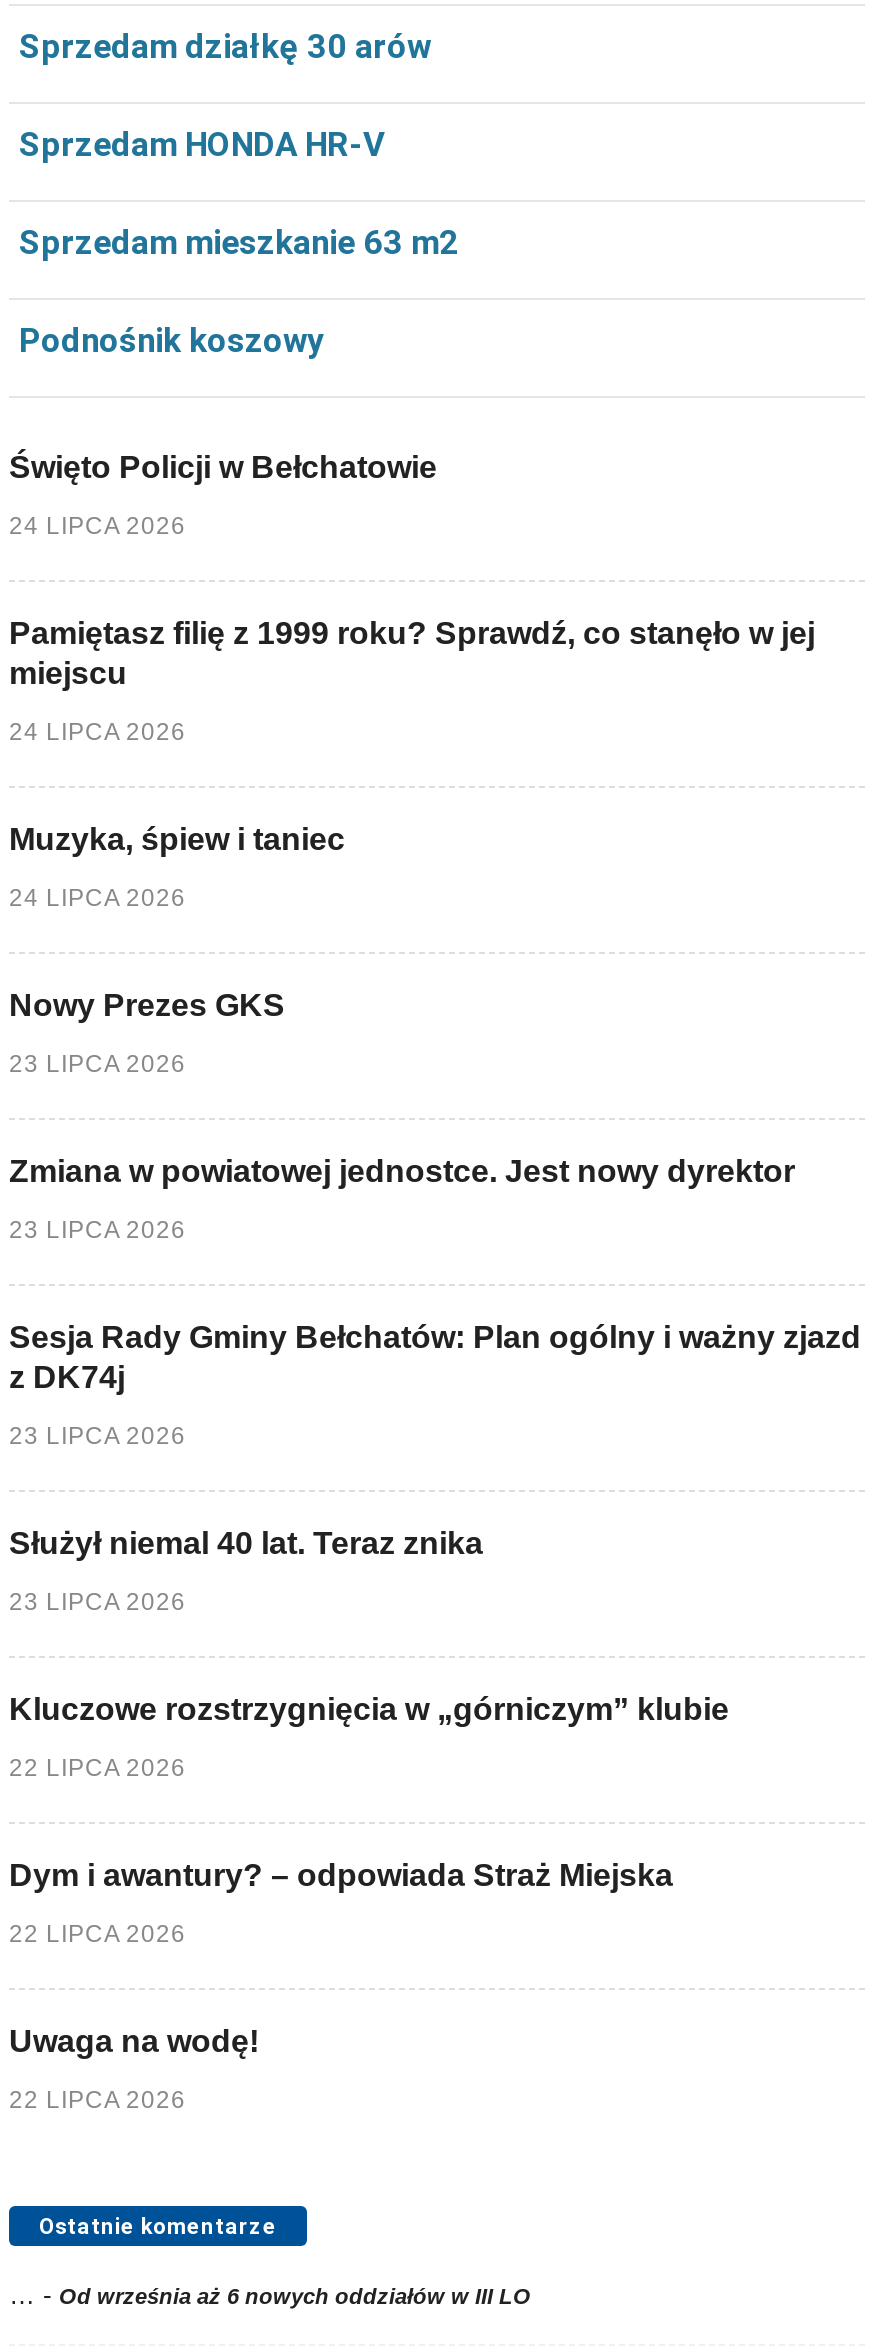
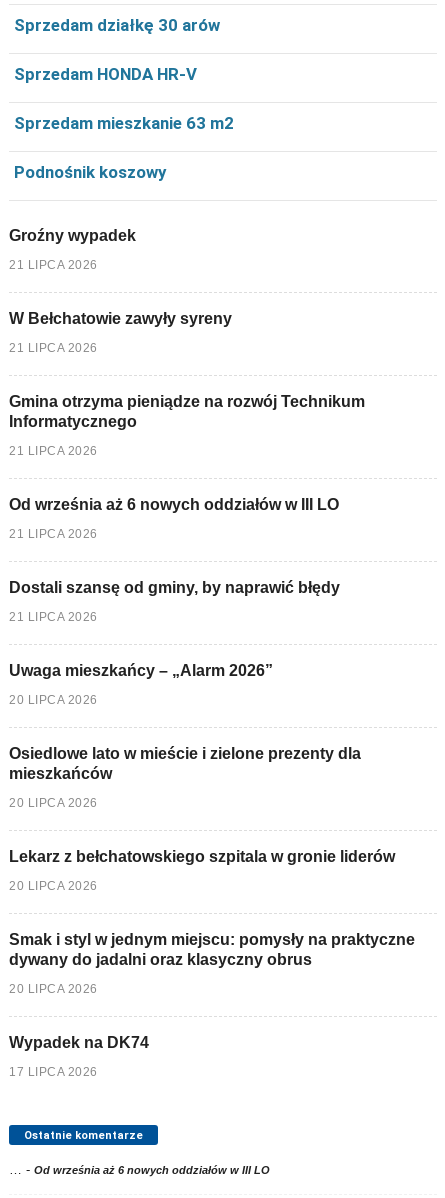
- Święto Policji w Bełchatowie
+ Groźny wypadek

- 24 LIPCA 2026
+ 21 LIPCA 2026

- Pamiętasz filię z 1999 roku? Sprawdź, co stanęło w jej
- miejscu
+ W Bełchatowie zawyły syreny

- 24 LIPCA 2026
+ 21 LIPCA 2026

- Muzyka, śpiew i taniec
+ Gmina otrzyma pieniądze na rozwój Technikum
+ Informatycznego

- 24 LIPCA 2026
+ 21 LIPCA 2026

- Nowy Prezes GKS
+ Od września aż 6 nowych oddziałów w III LO

- 23 LIPCA 2026
+ 21 LIPCA 2026

- Zmiana w powiatowej jednostce. Jest nowy dyrektor
+ Dostali szansę od gminy, by naprawić błędy

- 23 LIPCA 2026
+ 21 LIPCA 2026

- Sesja Rady Gminy Bełchatów: Plan ogólny i ważny zjazd
- z DK74j
+ Uwaga mieszkańcy – „Alarm 2026”

- 23 LIPCA 2026
+ 20 LIPCA 2026

- Służył niemal 40 lat. Teraz znika
+ Osiedlowe lato w mieście i zielone prezenty dla
+ mieszkańców

- 23 LIPCA 2026
+ 20 LIPCA 2026

- Kluczowe rozstrzygnięcia w „górniczym” klubie
+ Lekarz z bełchatowskiego szpitala w gronie liderów

- 22 LIPCA 2026
+ 20 LIPCA 2026

- Dym i awantury? – odpowiada Straż Miejska
+ Smak i styl w jednym miejscu: pomysły na praktyczne
+ dywany do jadalni oraz klasyczny obrus

- 22 LIPCA 2026
+ 20 LIPCA 2026

- Uwaga na wodę!
+ Wypadek na DK74

- 22 LIPCA 2026
+ 17 LIPCA 2026
